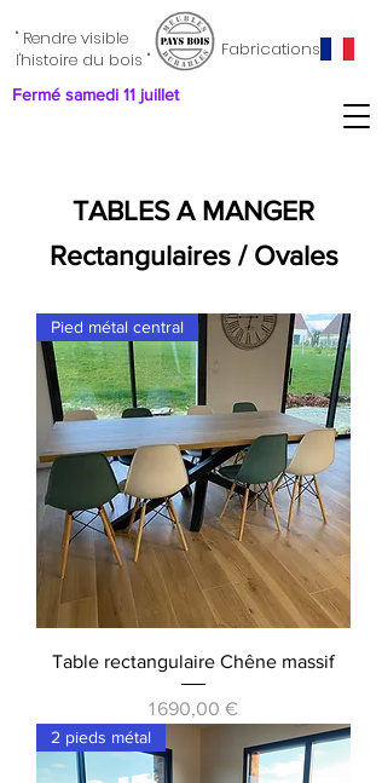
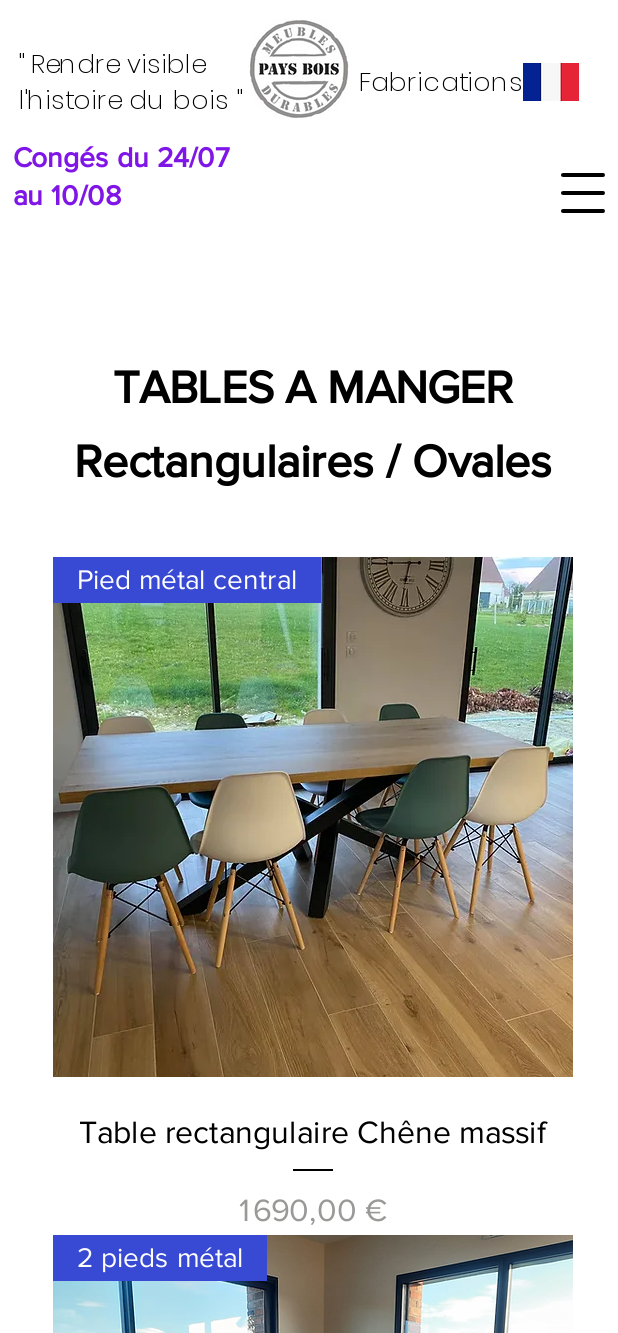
- Fermé samedi 11 juillet
+ Congés du 24/07
+ au 10/08
